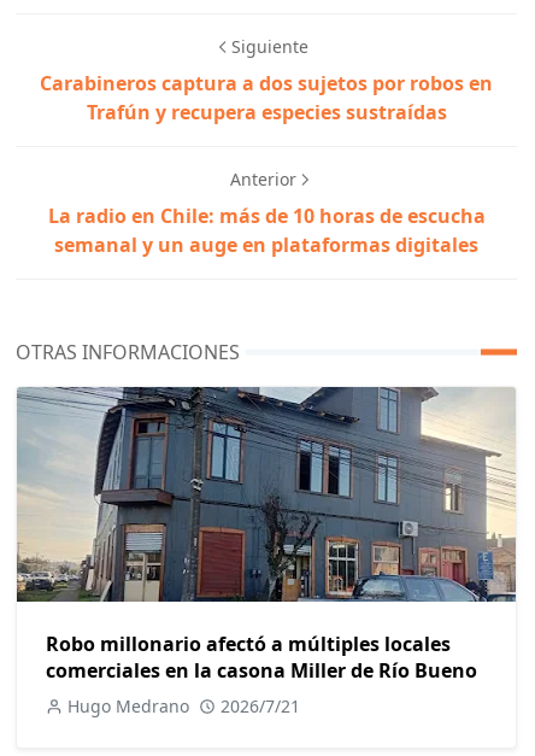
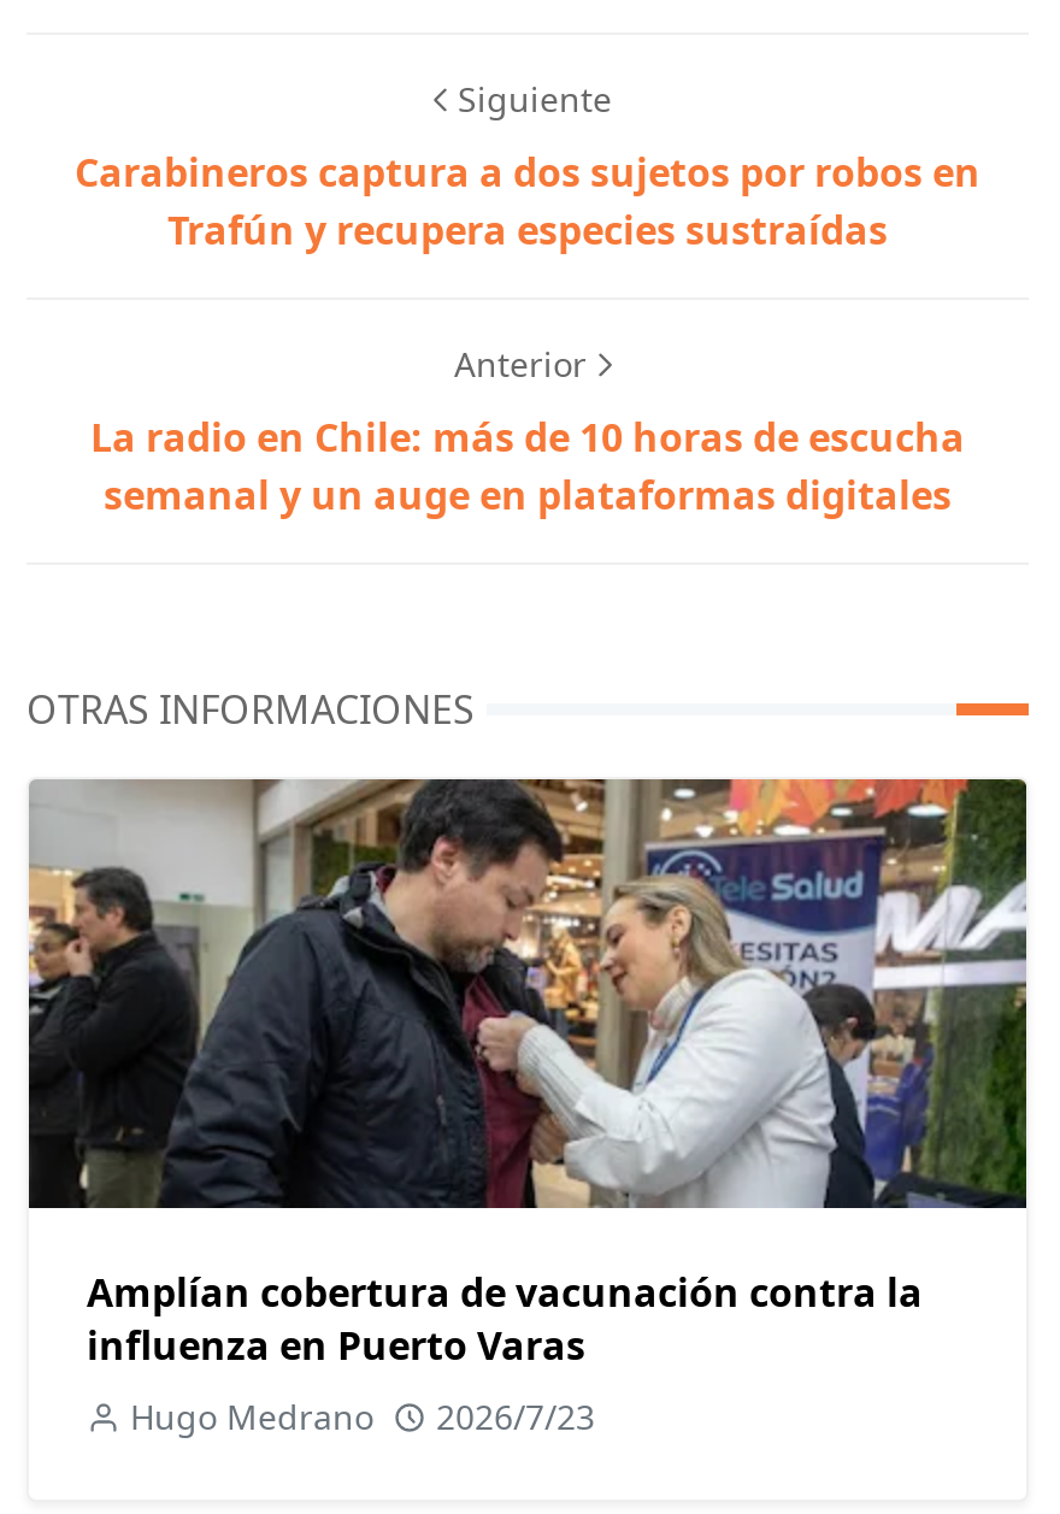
- [image]
- Robo millonario afectó a múltiples locales
- comerciales en la casona Miller de Río Bueno
+ [image]
+ Amplían cobertura de vacunación contra la
+ influenza en Puerto Varas

- Hugo Medrano 2026/7/21
+ Hugo Medrano 2026/7/23
